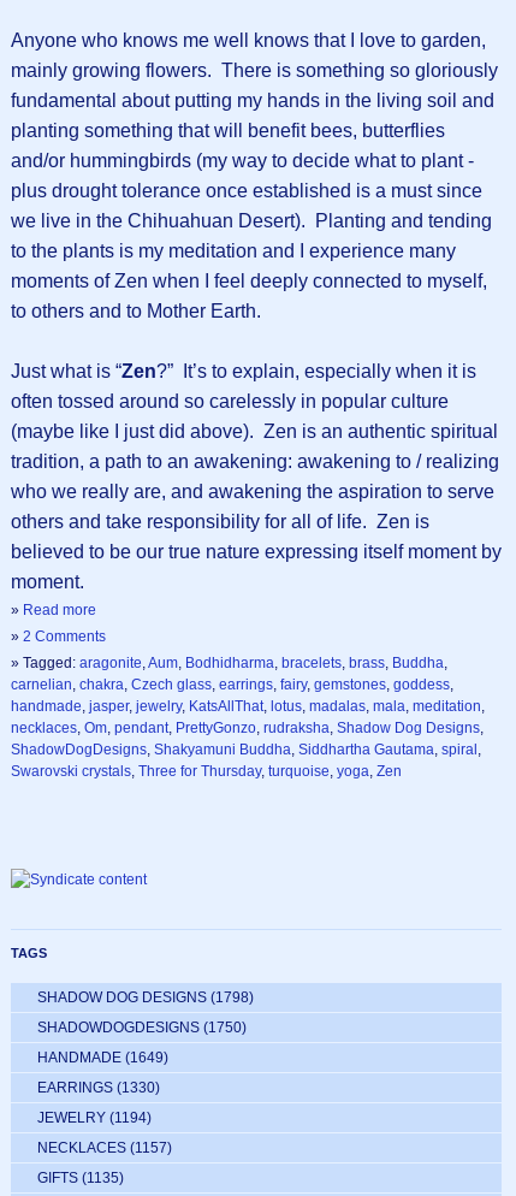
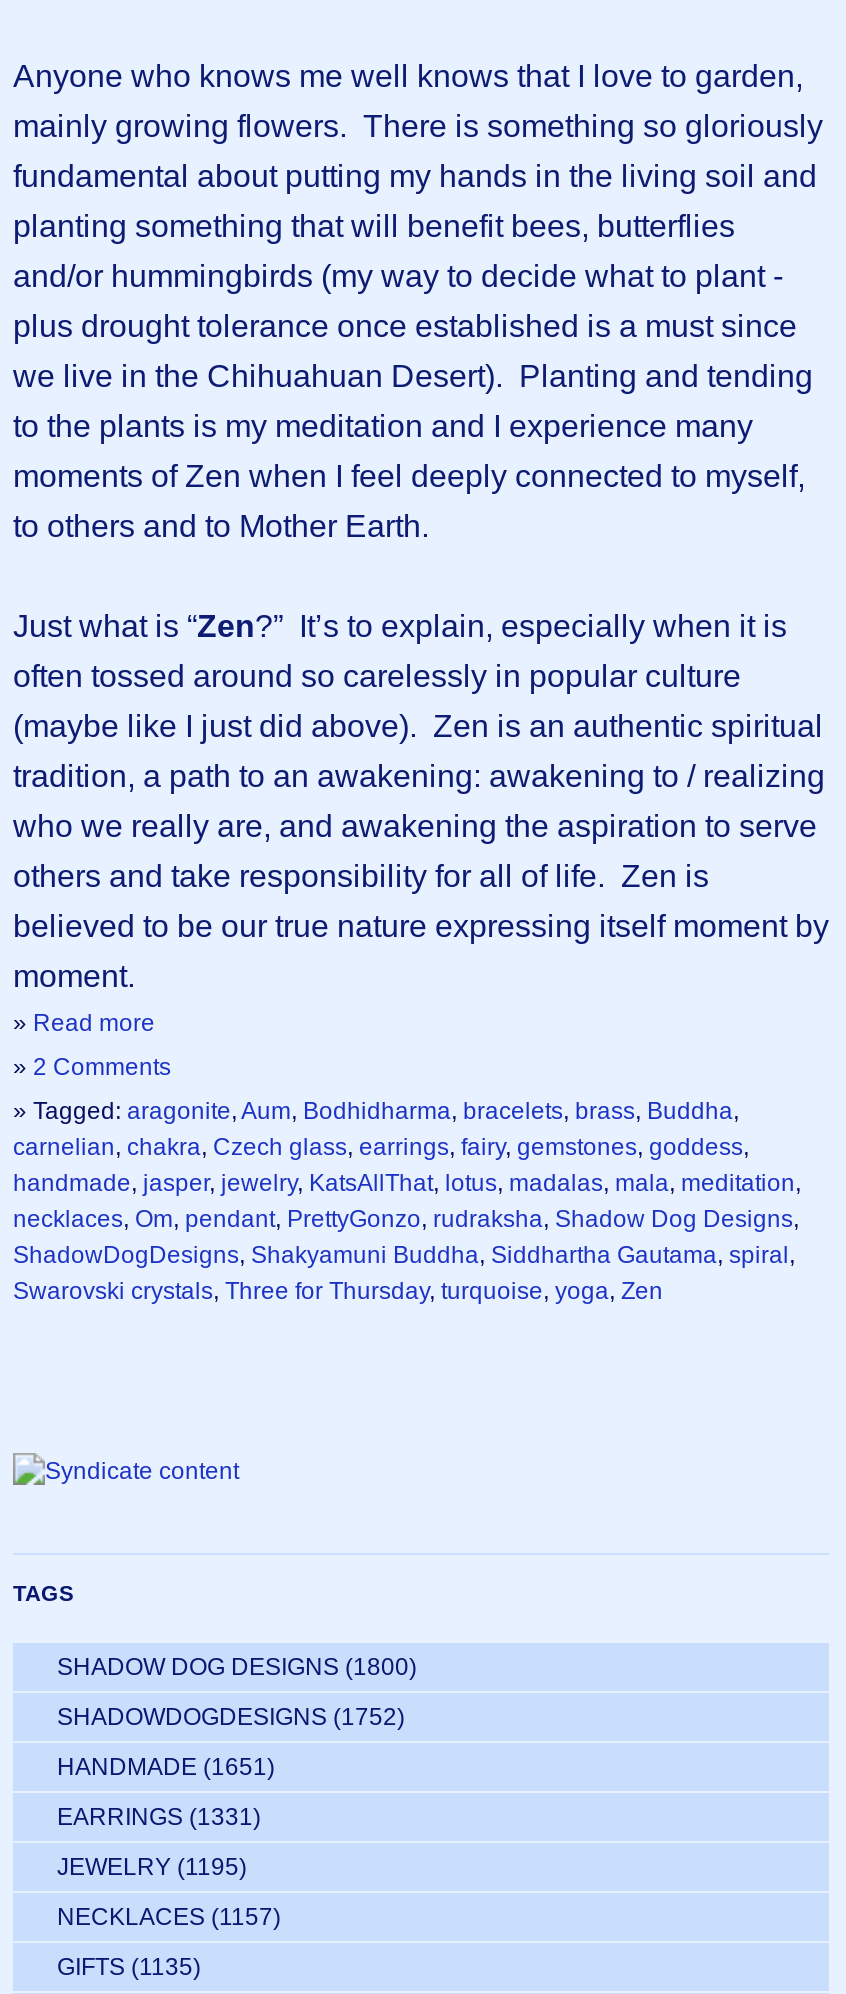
- SHADOW DOG DESIGNS (1798)
+ SHADOW DOG DESIGNS (1800)

- SHADOWDOGDESIGNS (1750)
+ SHADOWDOGDESIGNS (1752)

- HANDMADE (1649)
+ HANDMADE (1651)

- EARRINGS (1330)
+ EARRINGS (1331)

- JEWELRY (1194)
+ JEWELRY (1195)
